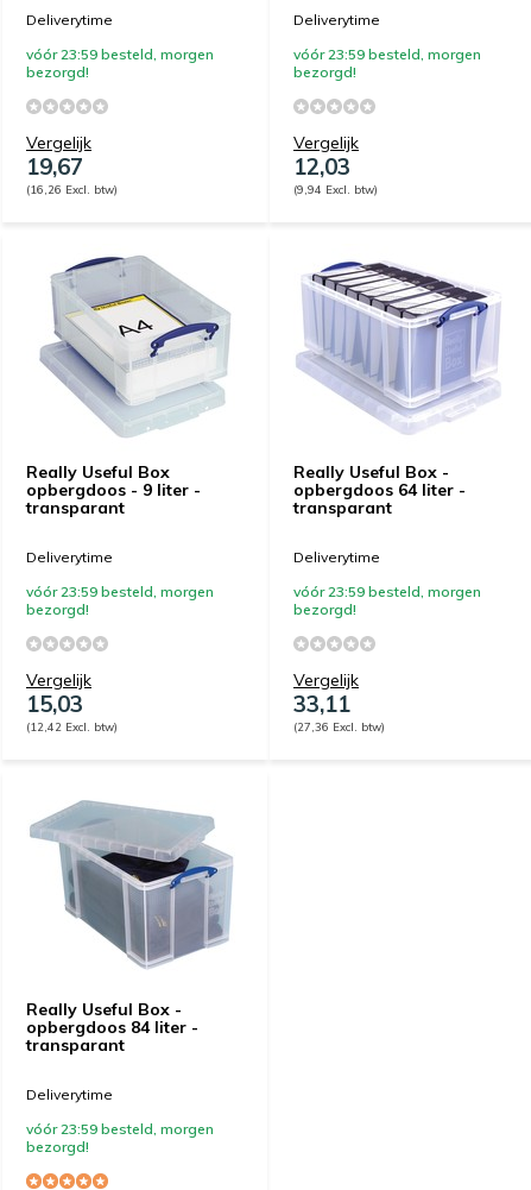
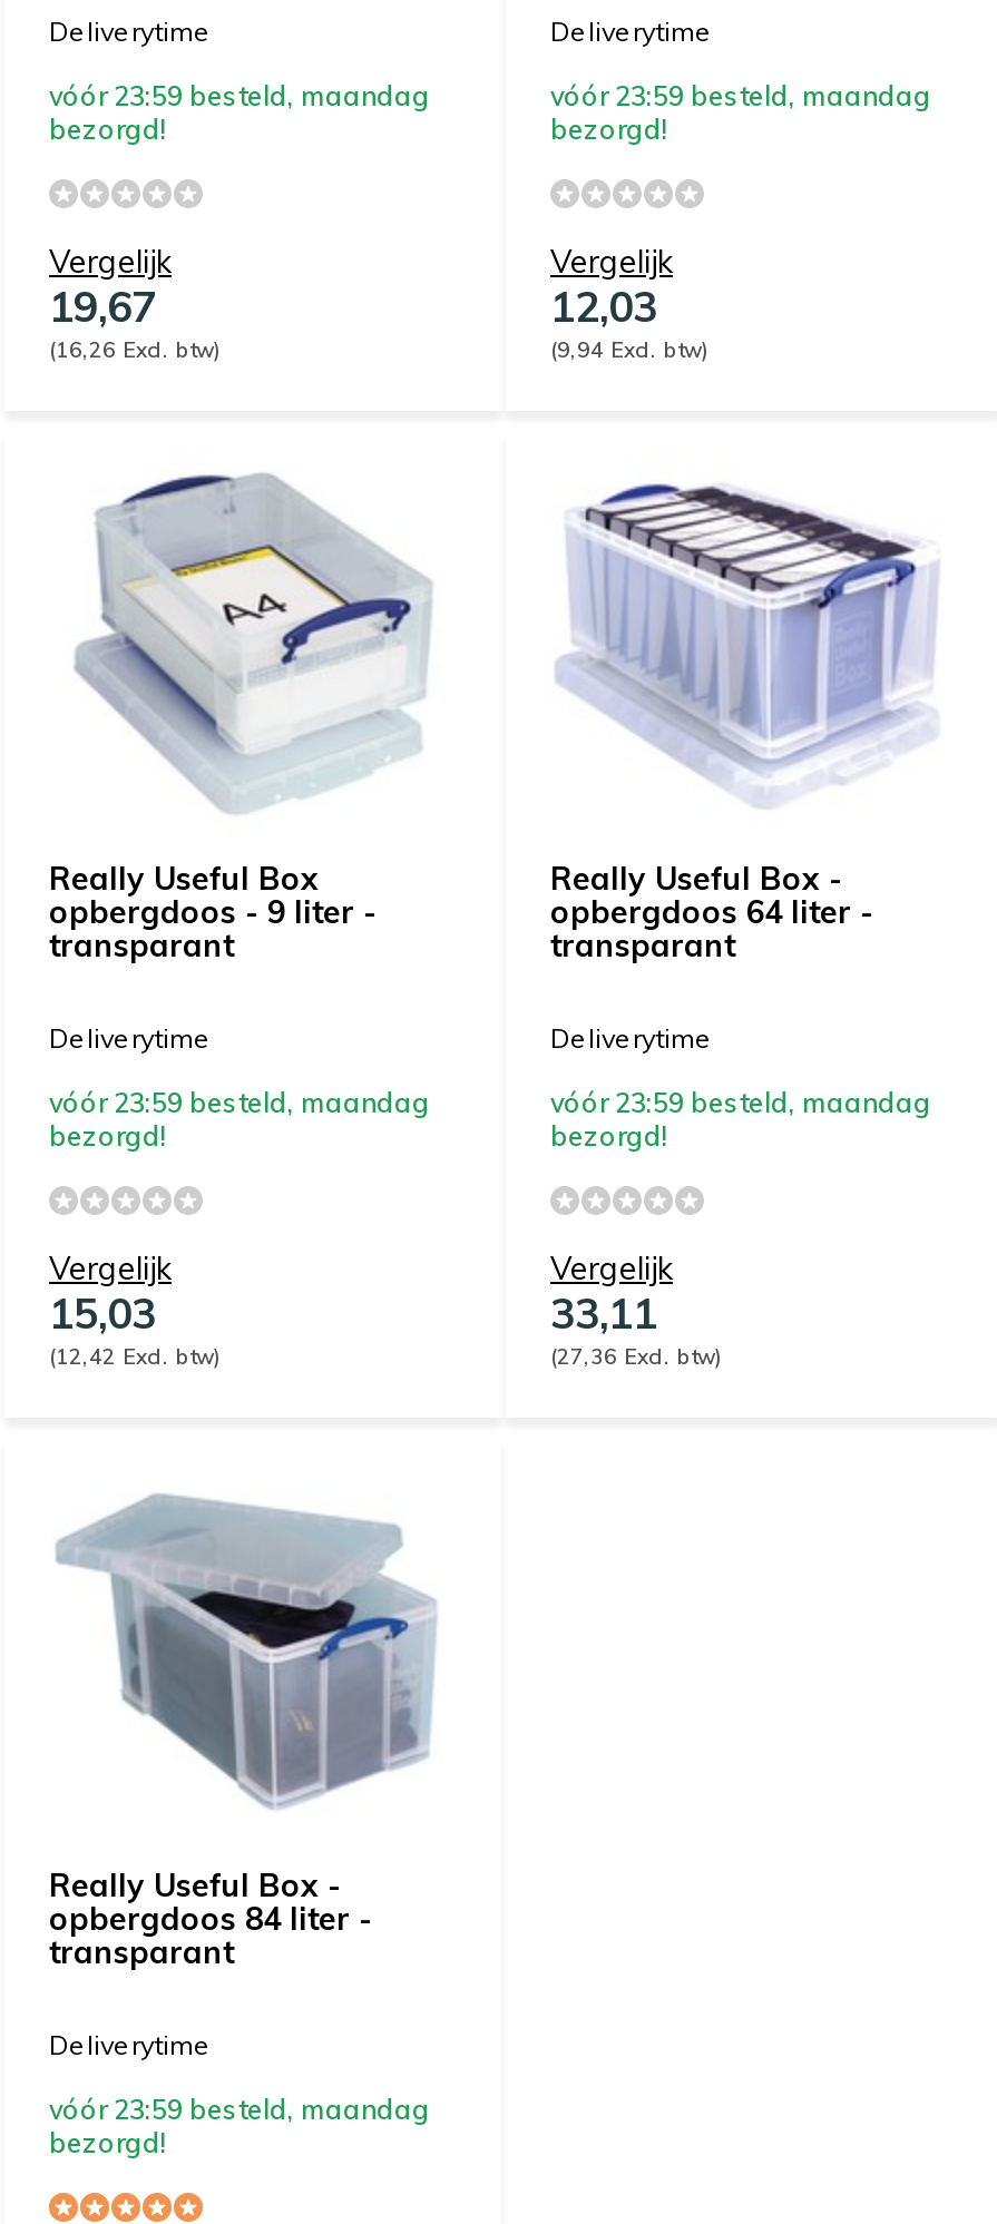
- vóór 23:59 besteld, morgen
+ vóór 23:59 besteld, maandag

- vóór 23:59 besteld, morgen
+ vóór 23:59 besteld, maandag

- vóór 23:59 besteld, morgen
+ vóór 23:59 besteld, maandag

- vóór 23:59 besteld, morgen
+ vóór 23:59 besteld, maandag

- vóór 23:59 besteld, morgen
+ vóór 23:59 besteld, maandag
